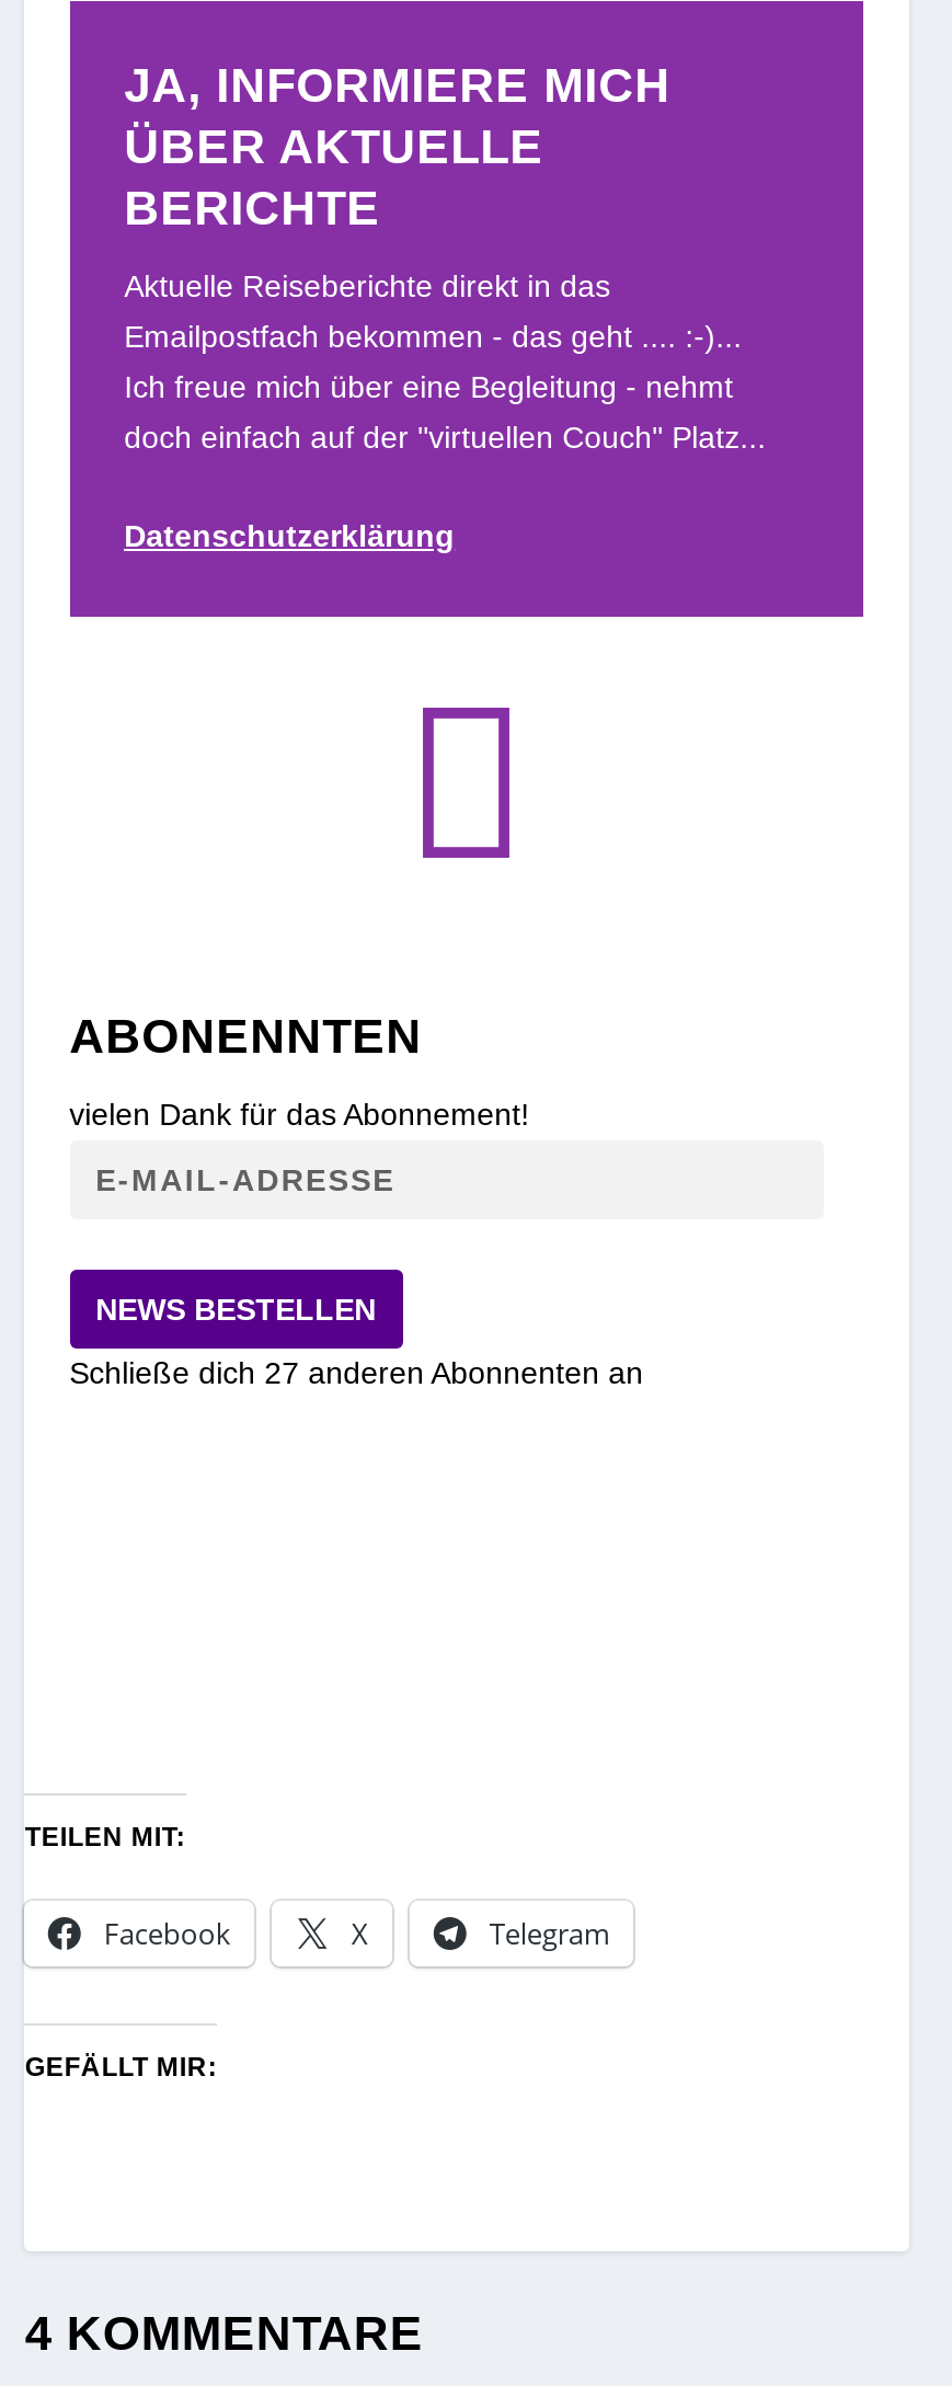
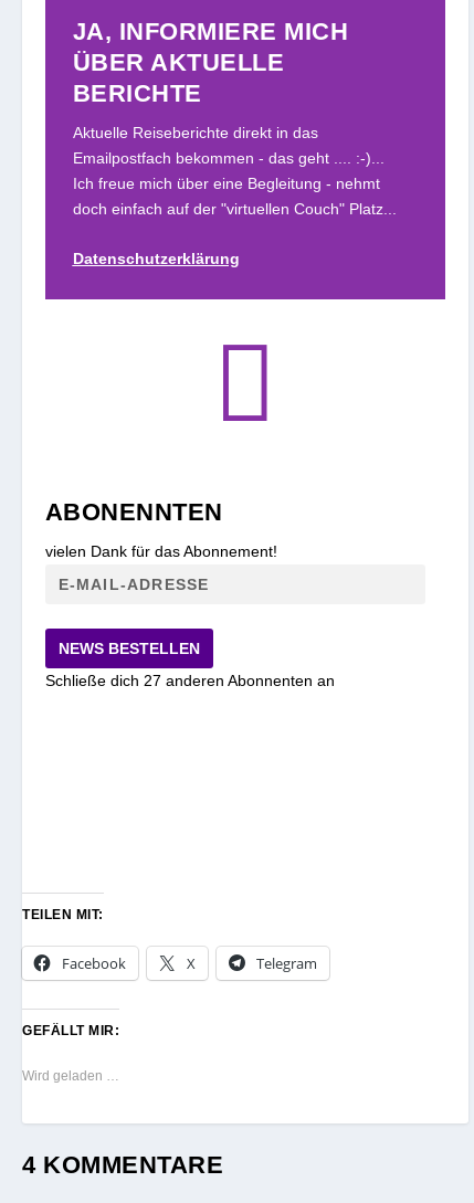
+ Wird geladen …
